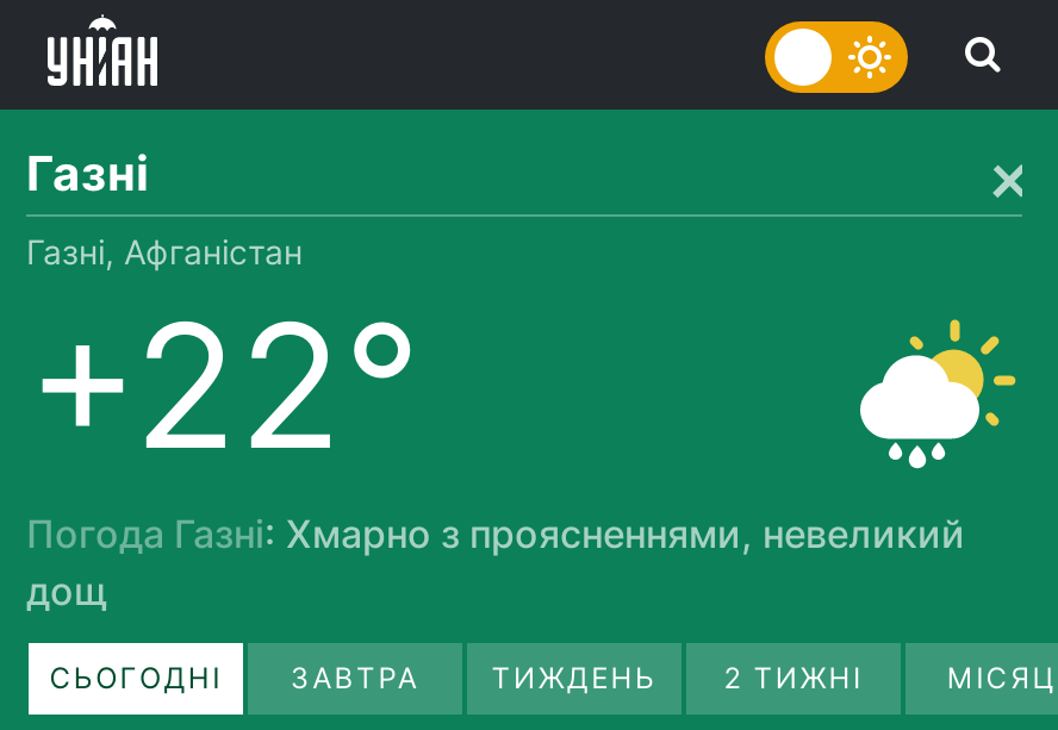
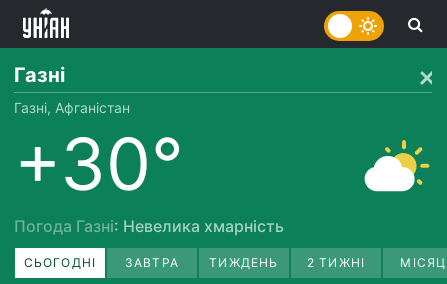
- +22°
- Погода Газні: Хмарно з проясненнями, невеликий
- дощ
+ +30°
+ Погода Газні: Невелика хмарність

- [image]
+ [image]
